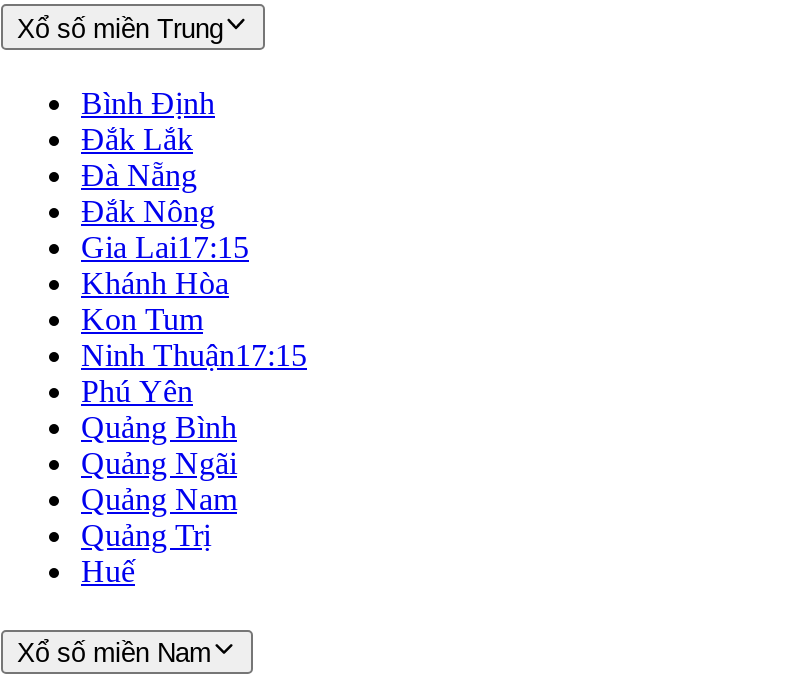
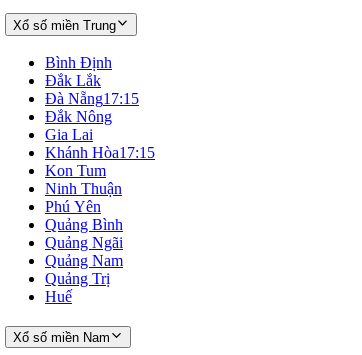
- Đà Nẵng
+ Đà Nẵng17:15

- Gia Lai17:15
- Khánh Hòa
+ Gia Lai
+ Khánh Hòa17:15

- Ninh Thuận17:15
+ Ninh Thuận
